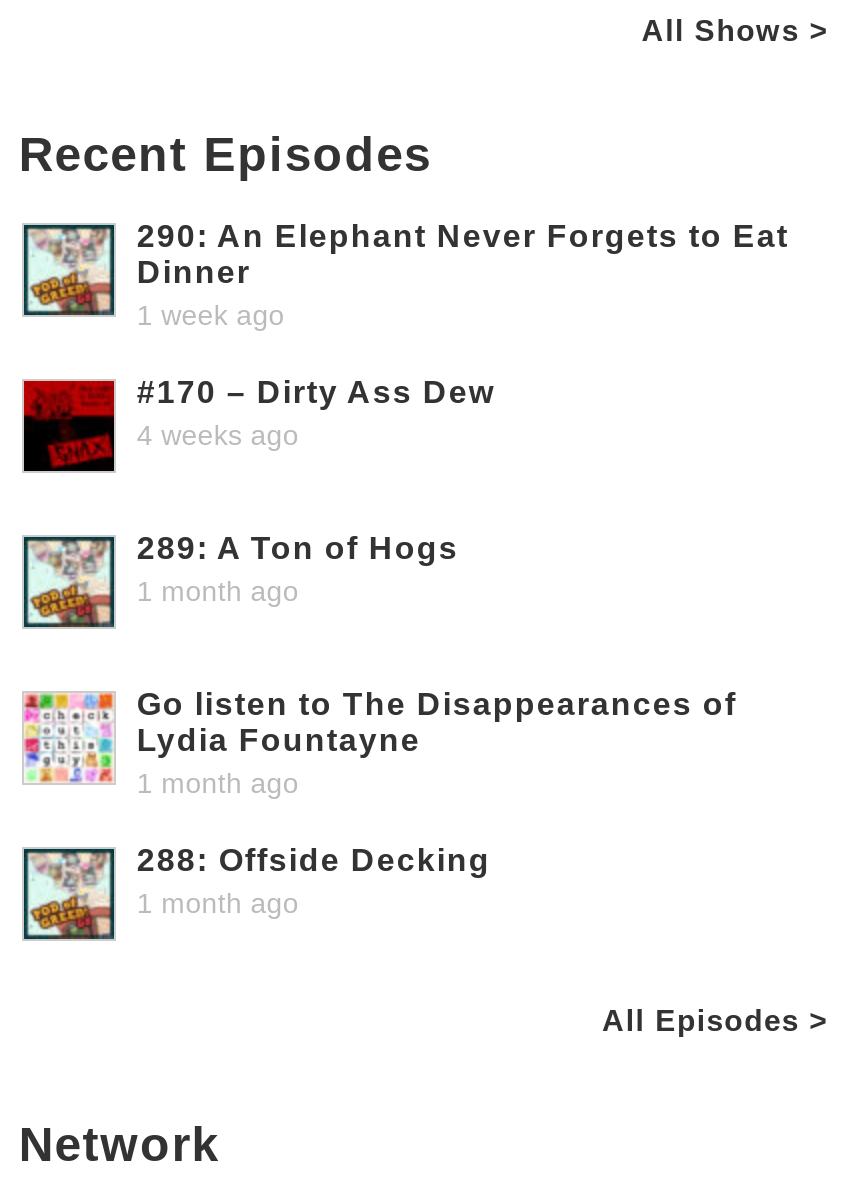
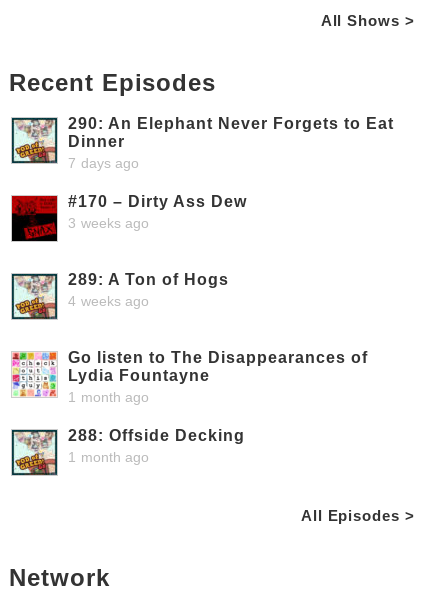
- 1 week ago
+ 7 days ago

- 4 weeks ago
+ 3 weeks ago

- 1 month ago
+ 4 weeks ago
